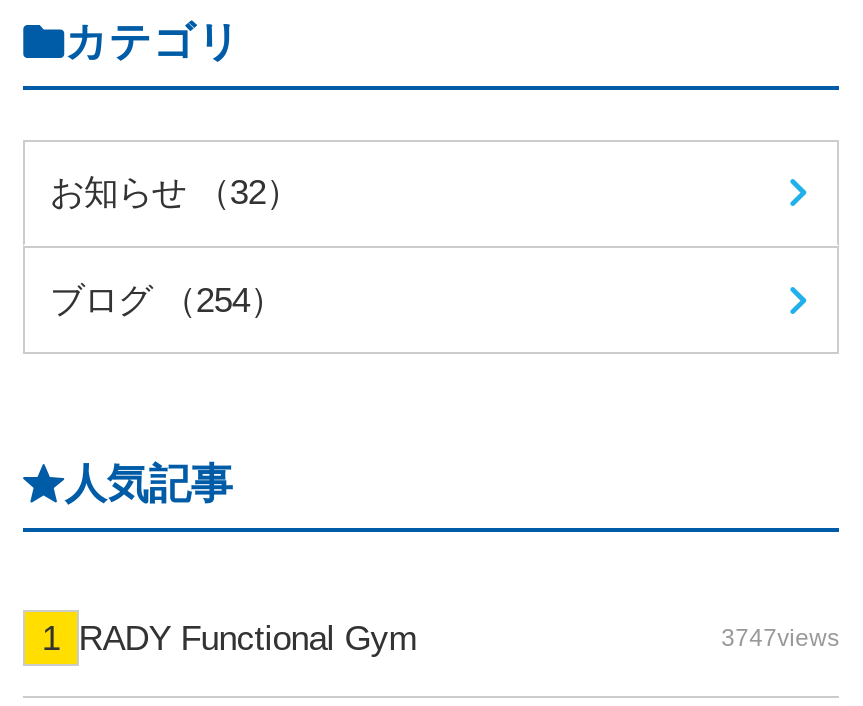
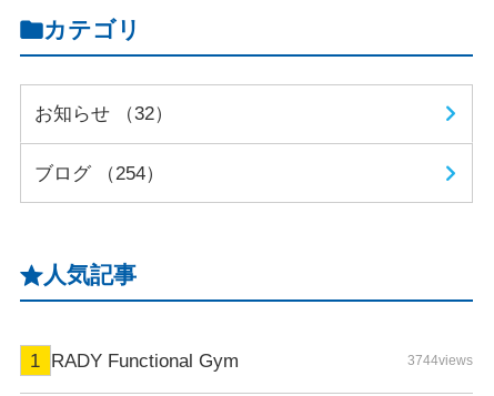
- 3747views
+ 3744views
